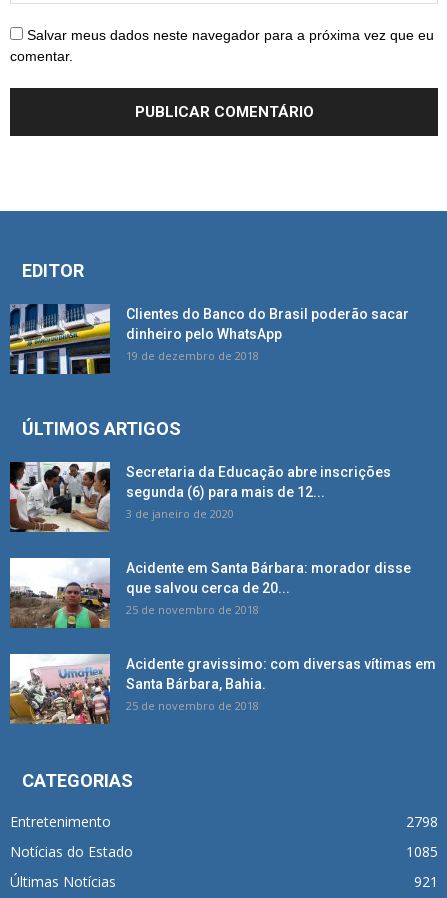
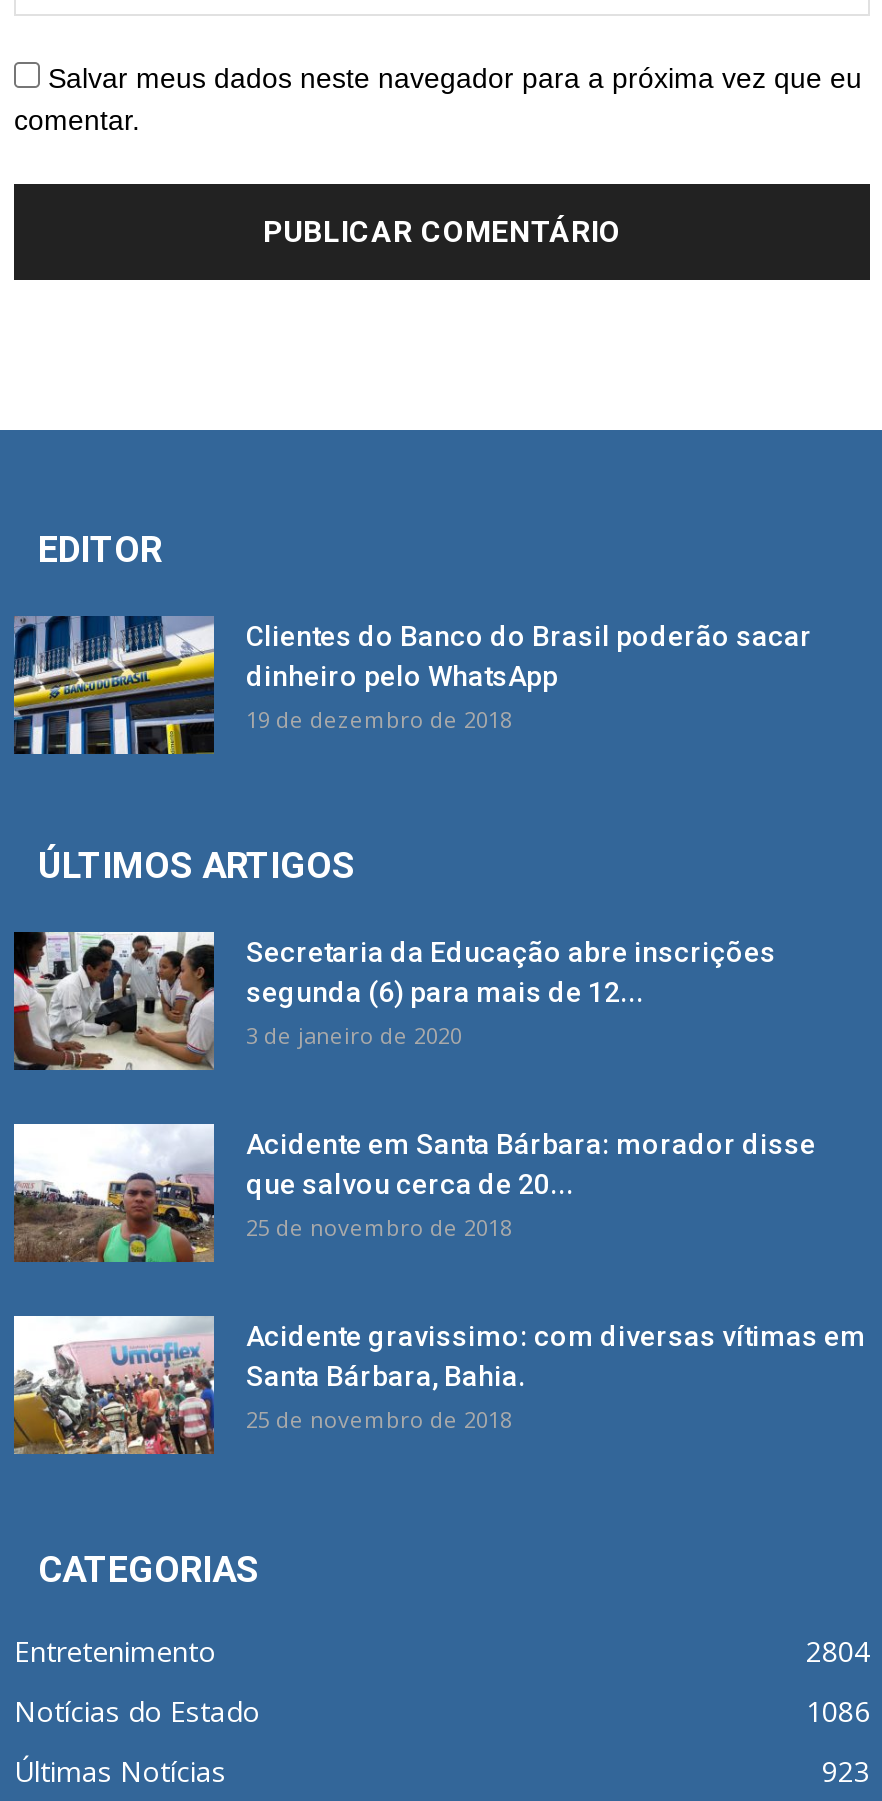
- 2798
+ 2804

- 1085
+ 1086

- 921
+ 923
